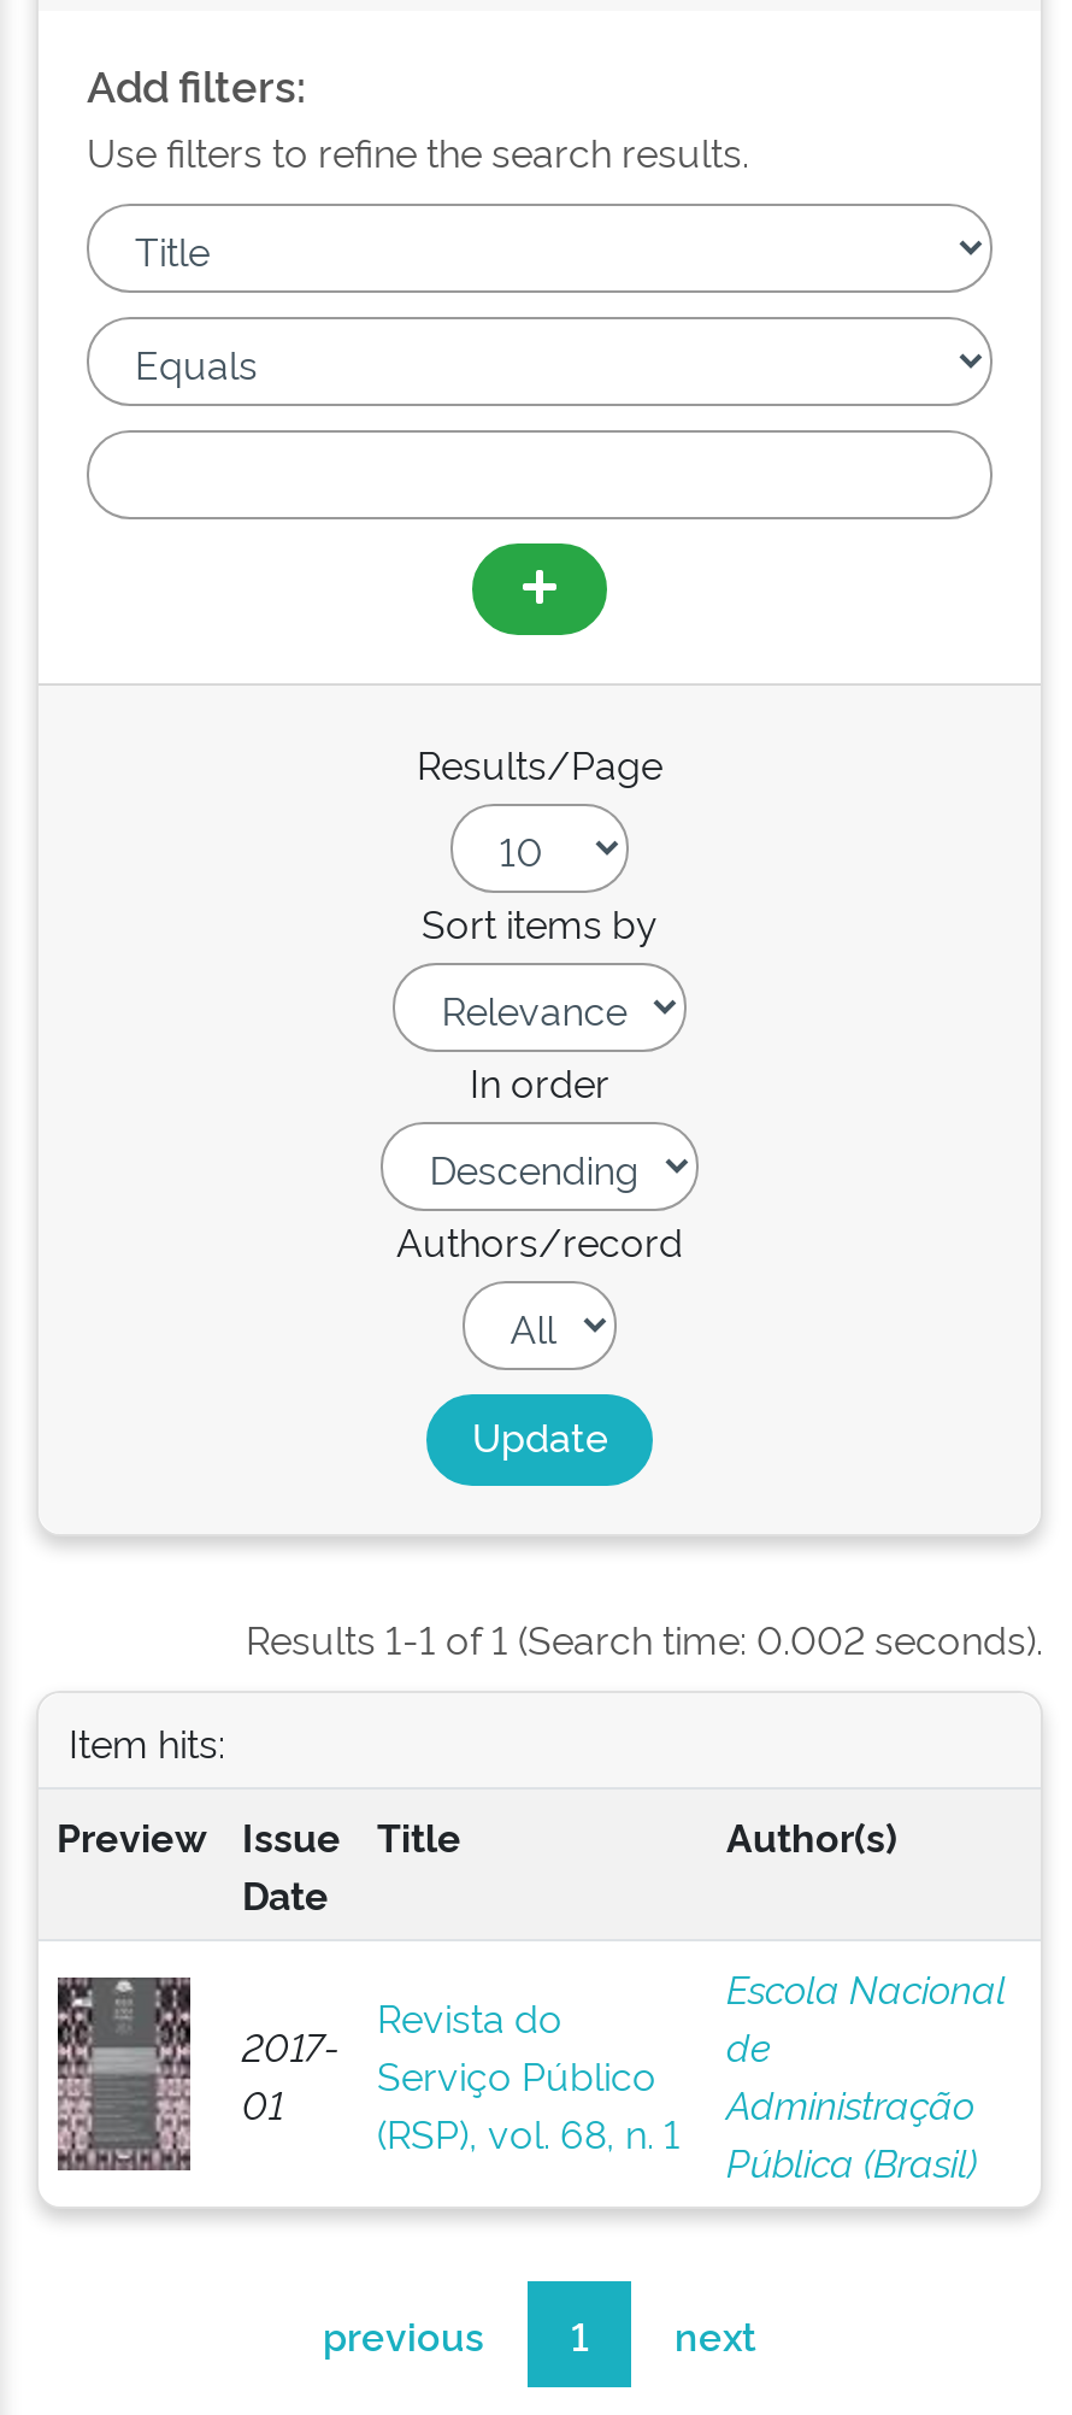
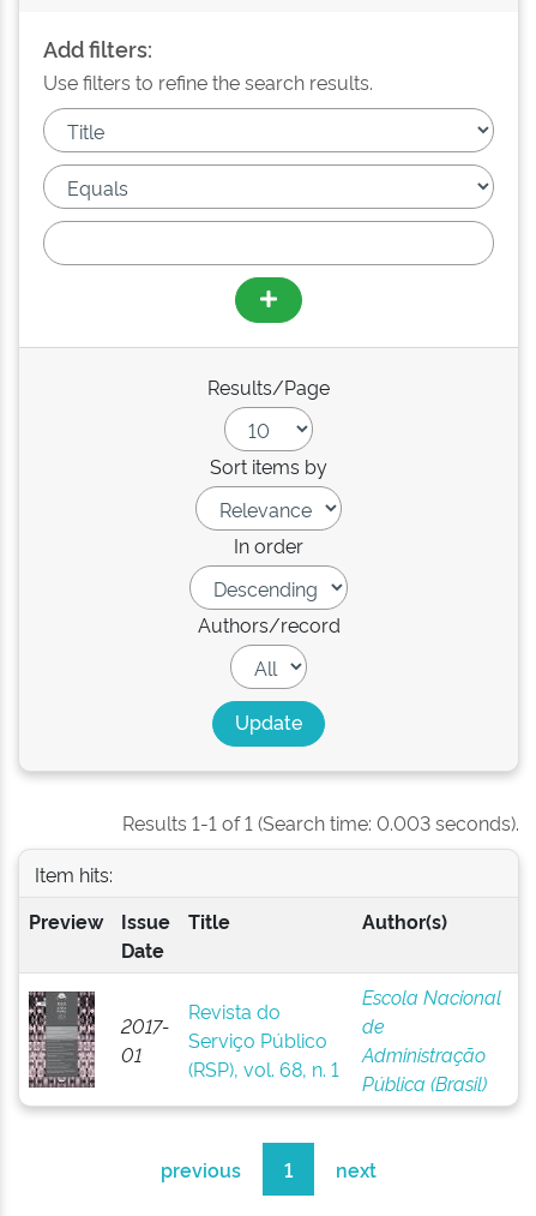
- Results 1-1 of 1 (Search time: 0.002 seconds).
+ Results 1-1 of 1 (Search time: 0.003 seconds).
